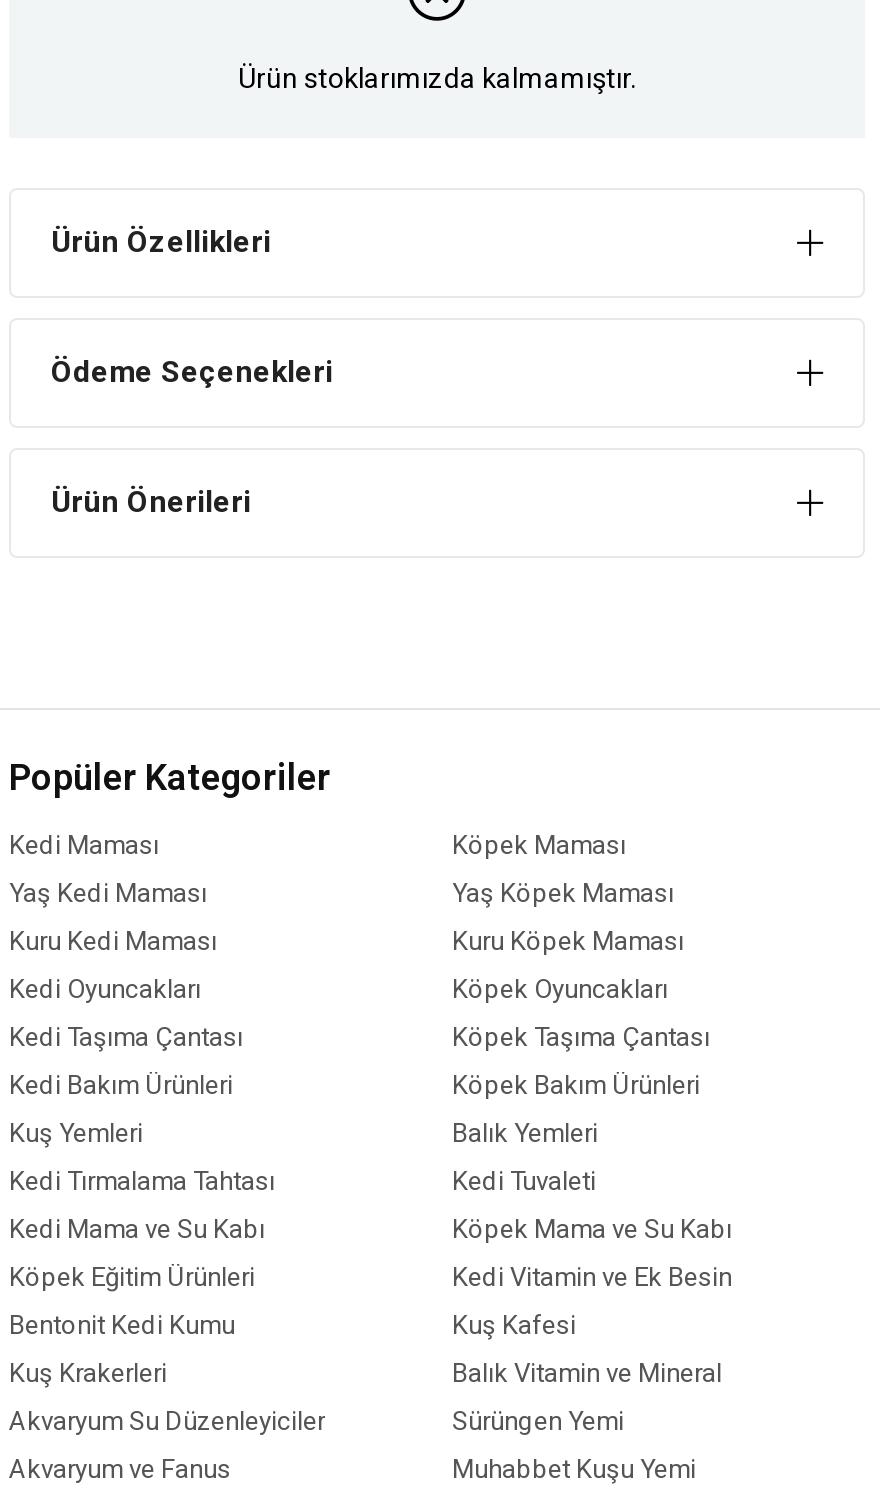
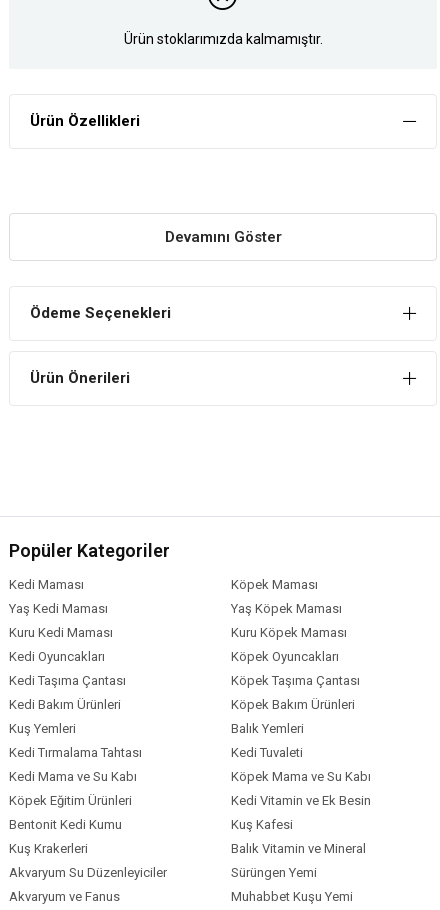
+ Devamını Göster
